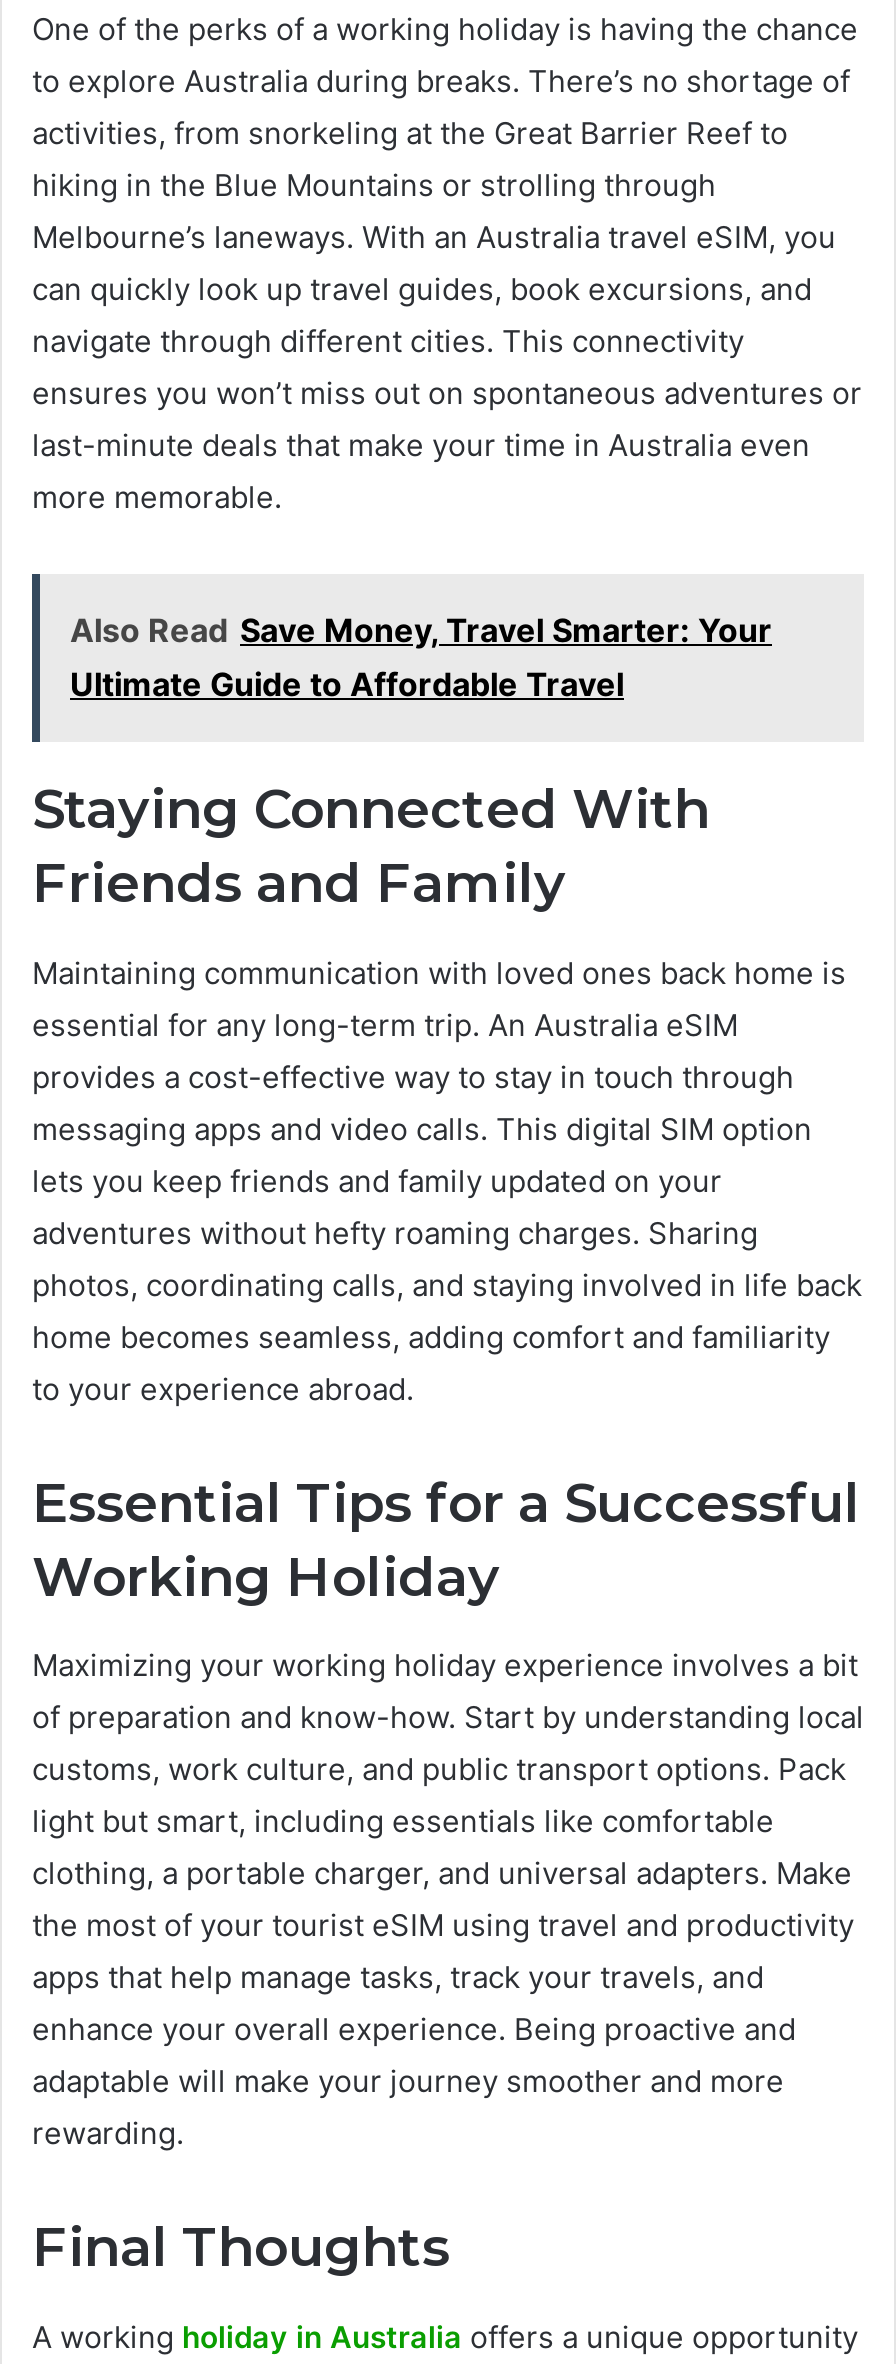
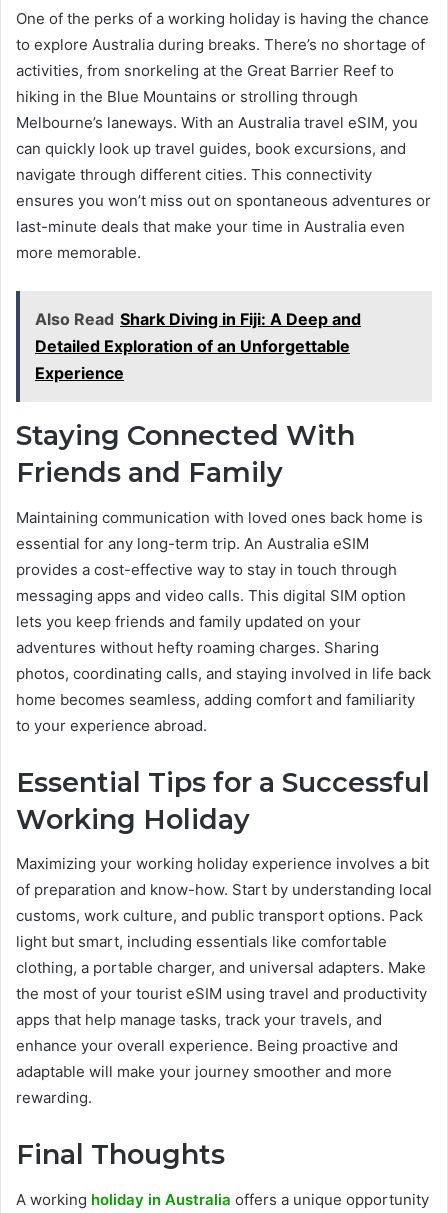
- Also Read Save Money, Travel Smarter: Your
- Ultimate Guide to Affordable Travel
+ Also Read Shark Diving in Fiji: A Deep and
+ Detailed Exploration of an Unforgettable
+ Experience
